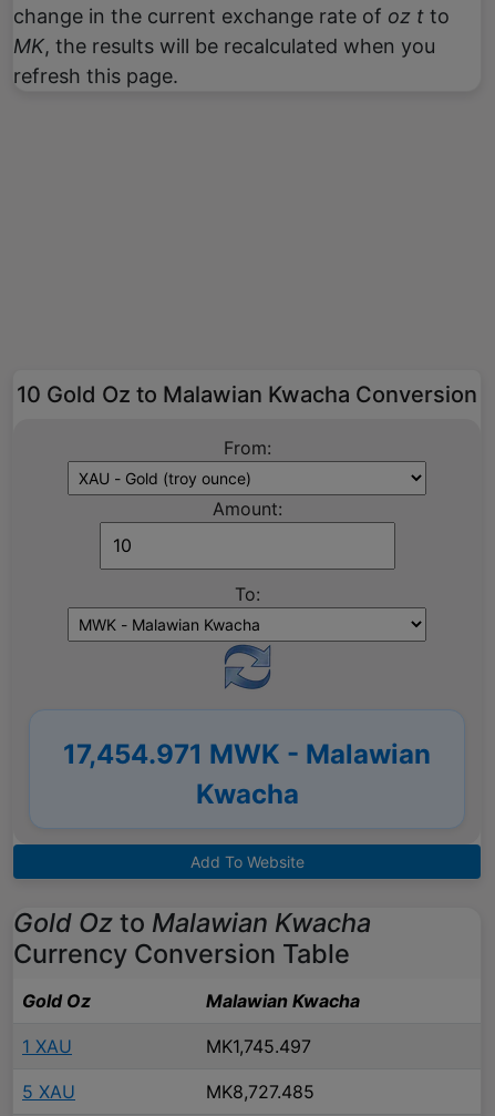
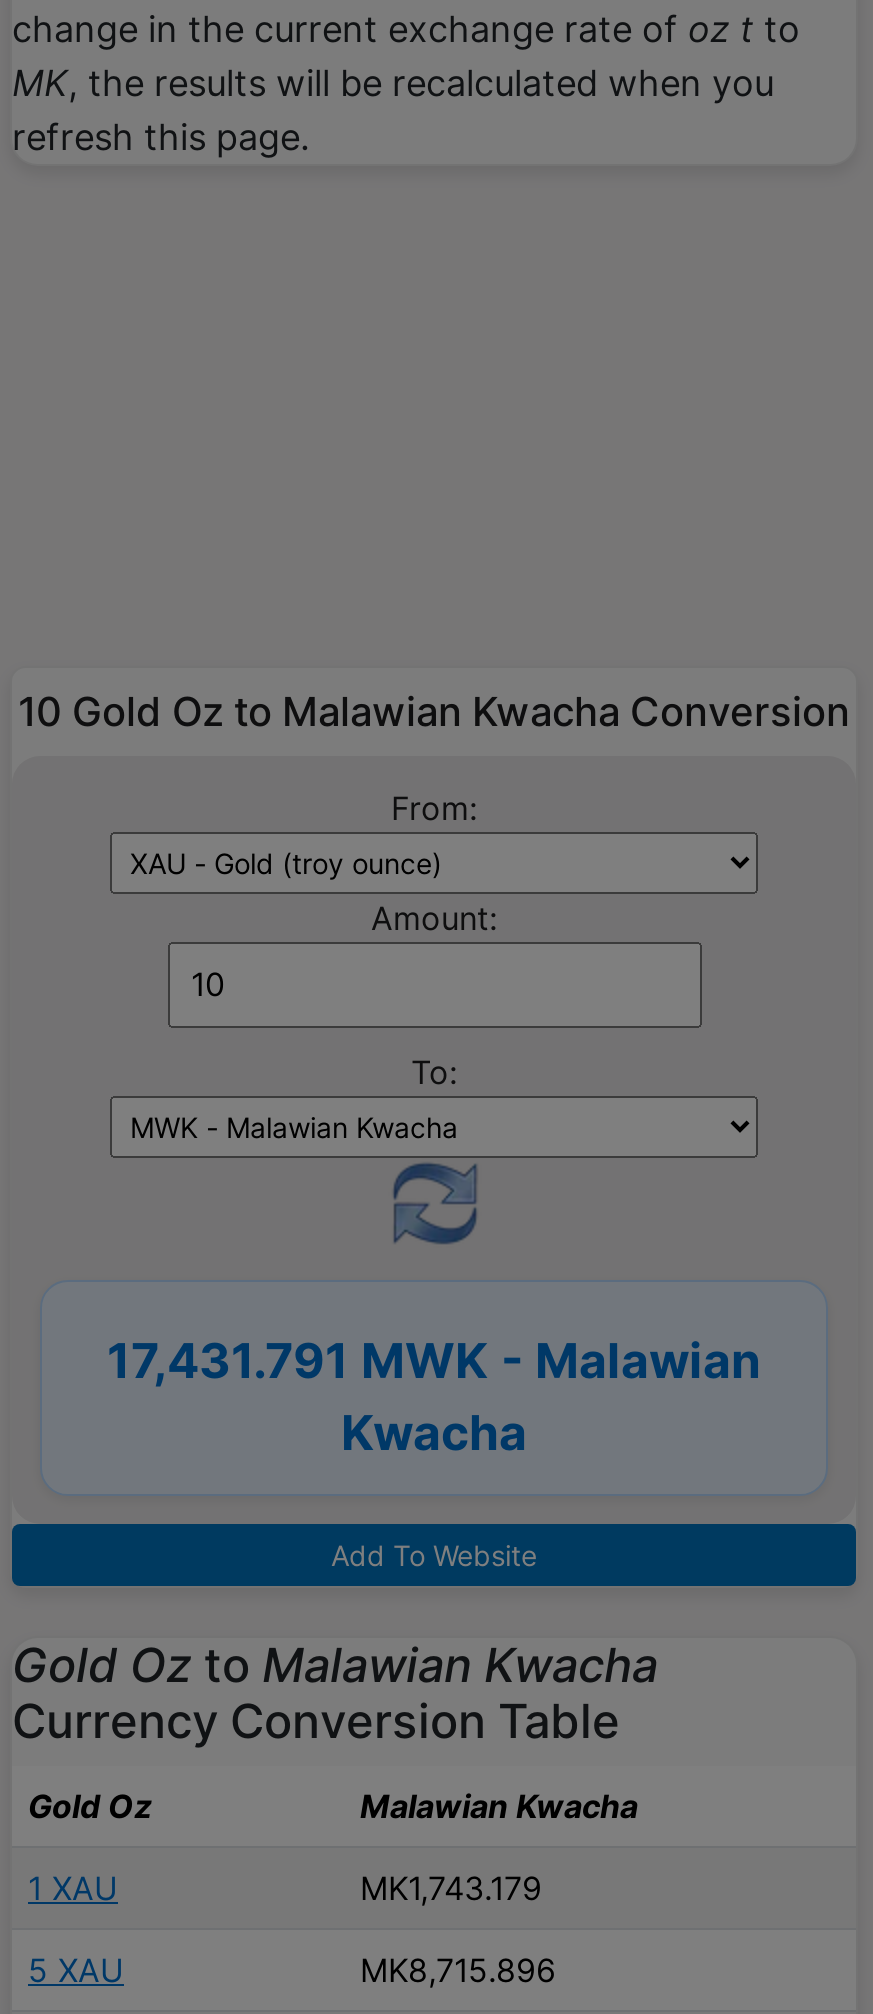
- 17,454.971 MWK - Malawian
+ 17,431.791 MWK - Malawian

- MK1,745.497
+ MK1,743.179

- MK8,727.485
+ MK8,715.896
